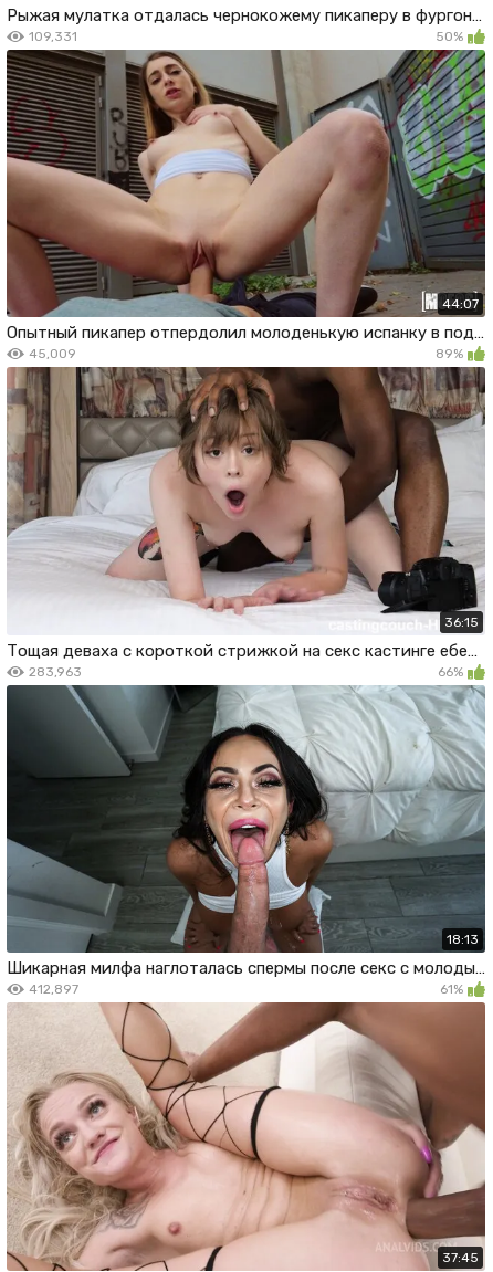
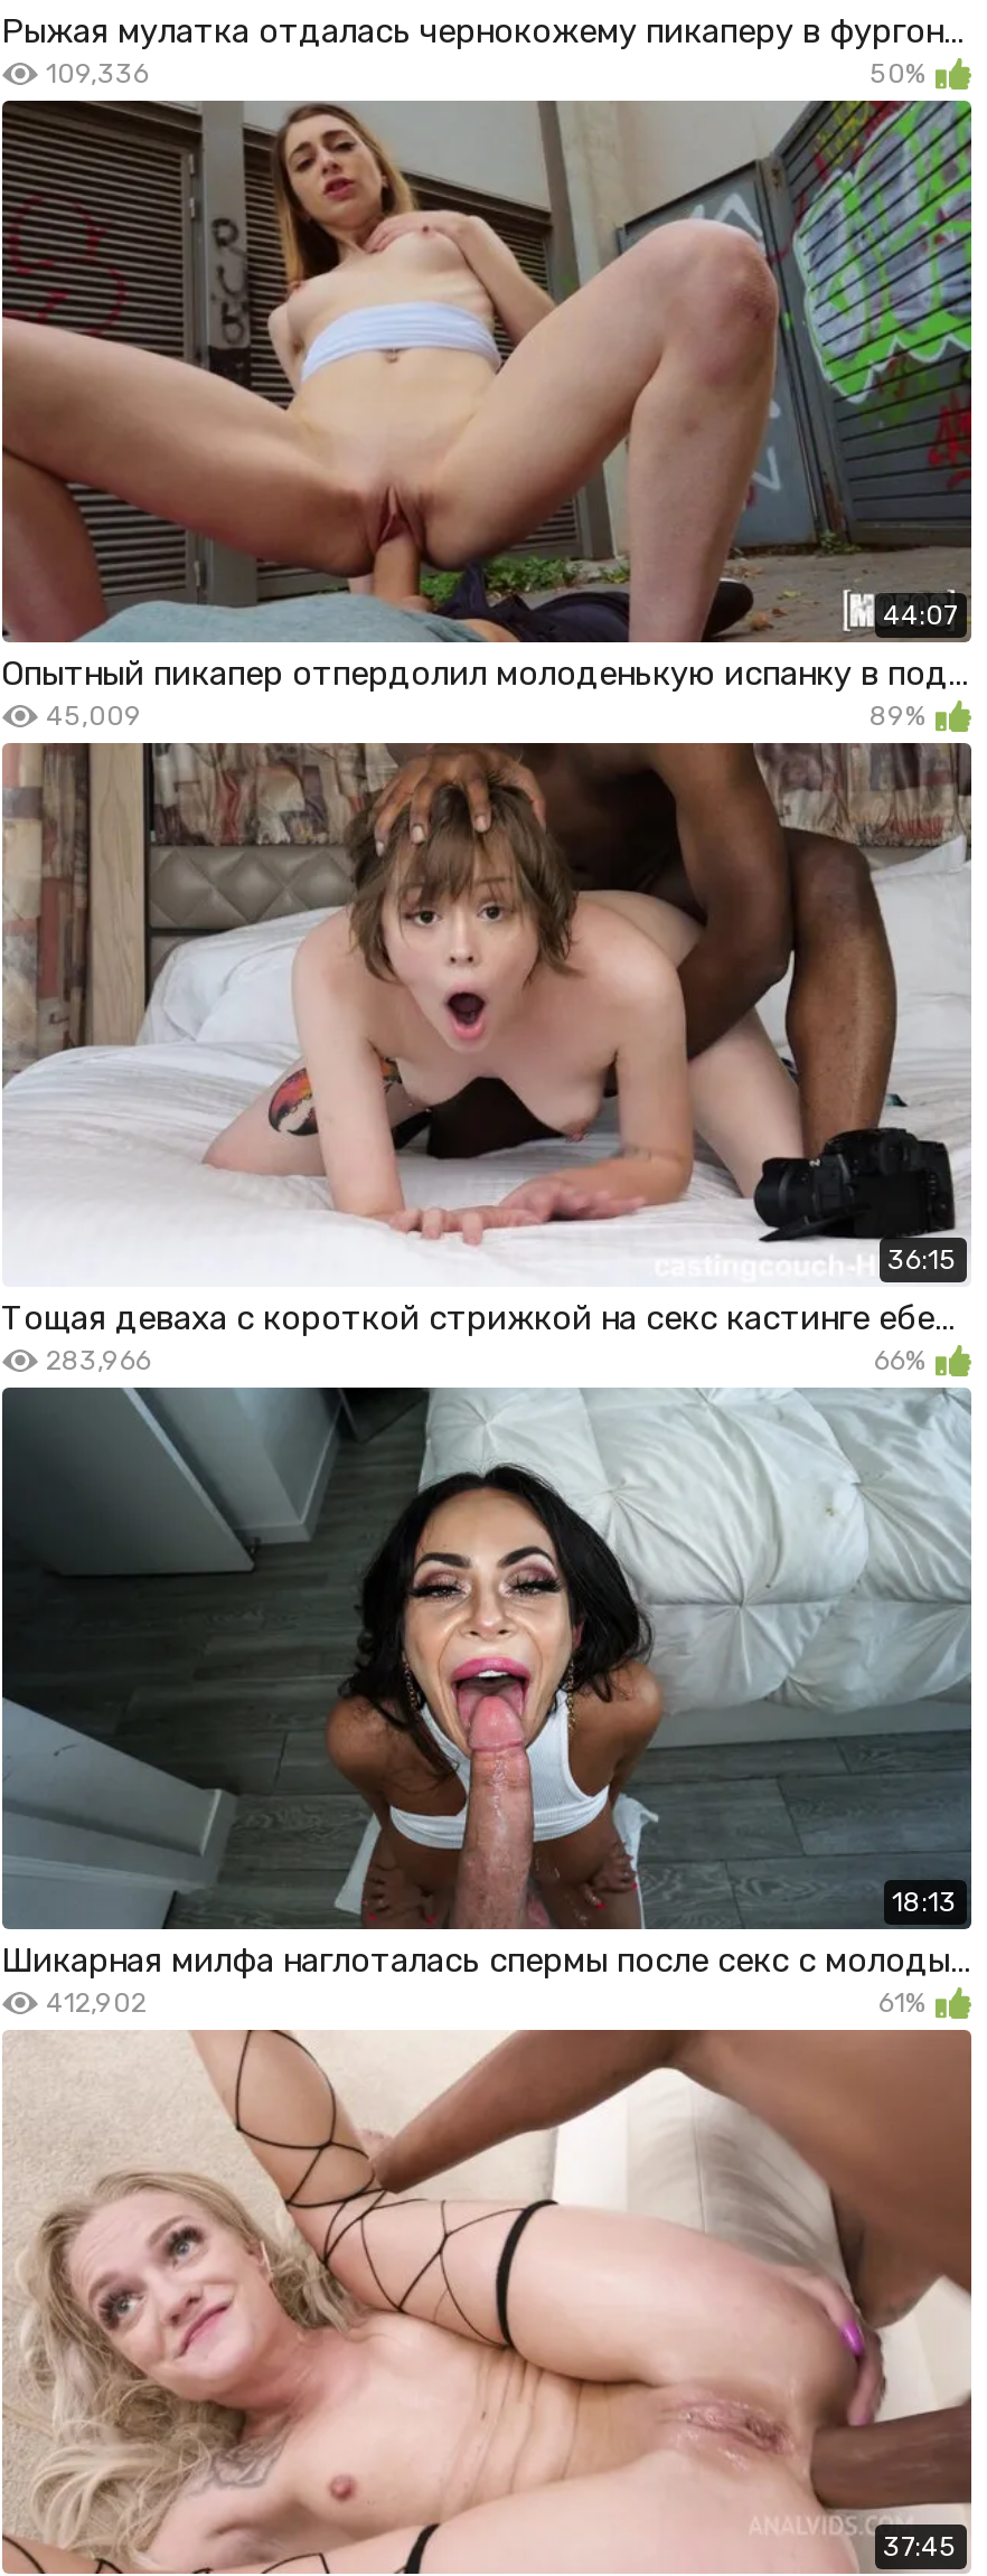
- 109,331
+ 109,336

- 283,963
+ 283,966

- 412,897
+ 412,902
